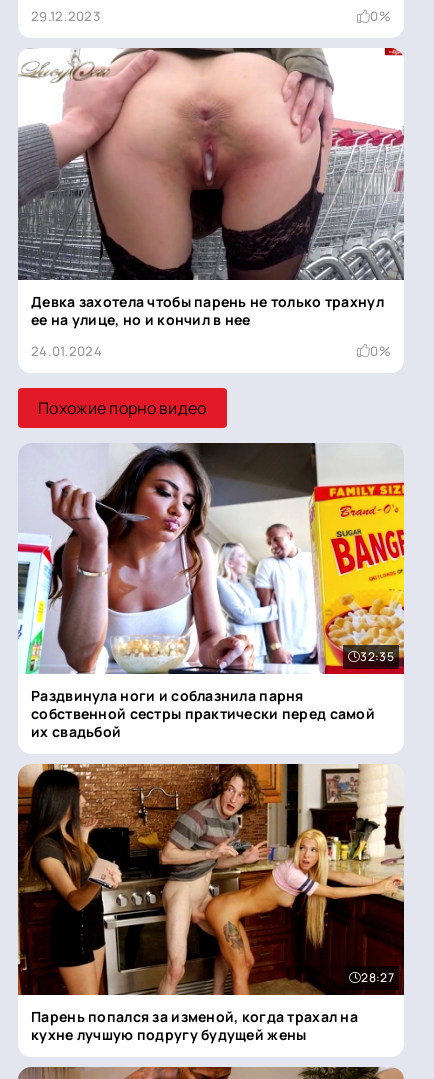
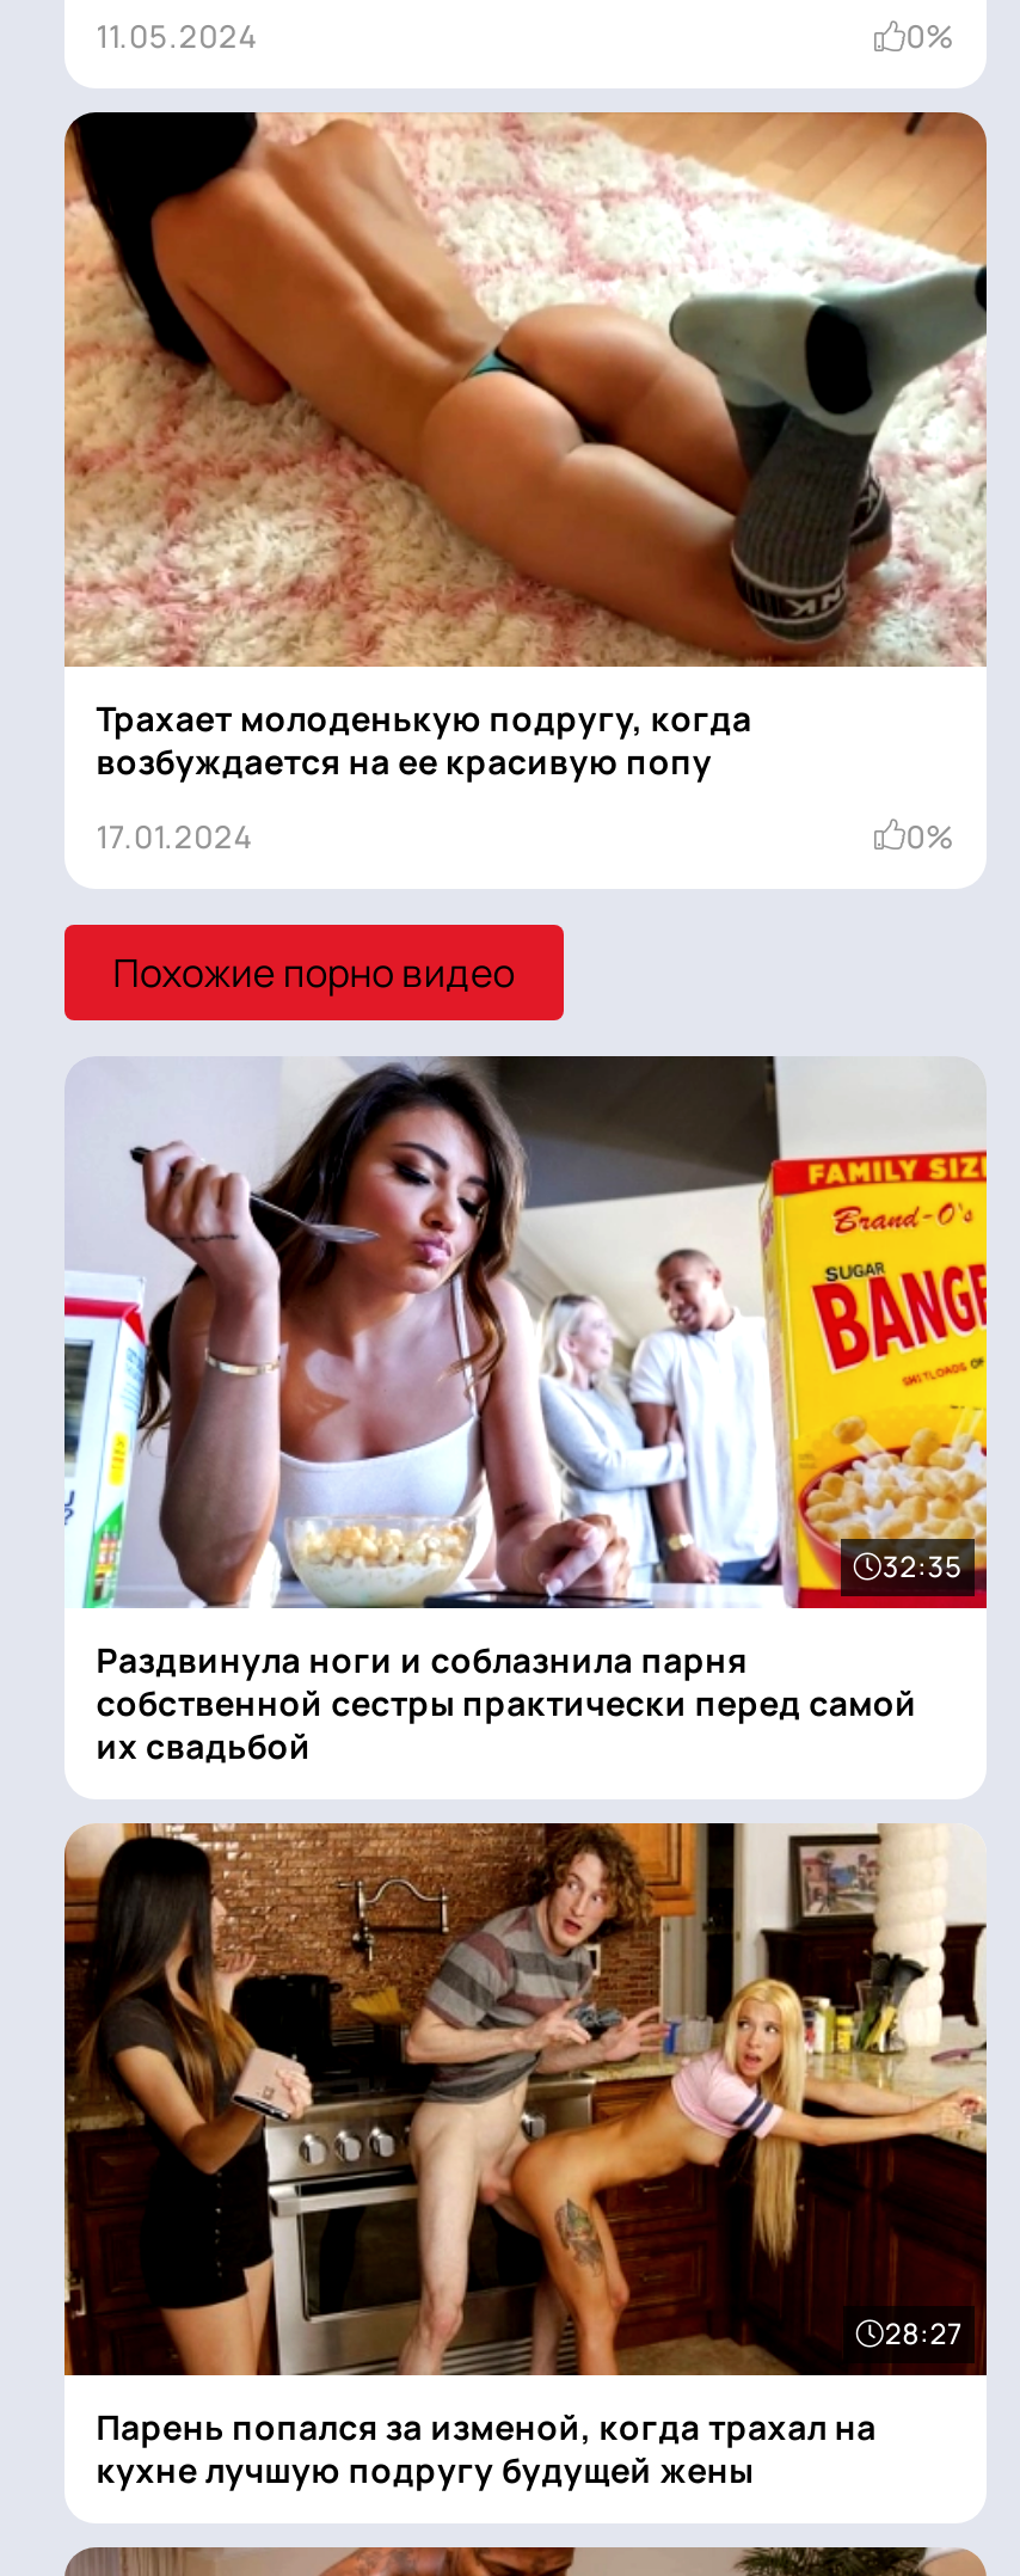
- 29.12.2023
+ 11.05.2024

- [image]
- Девка захотела чтобы парень не только трахнул
- ее на улице, но и кончил в нее
+ [image]
+ Трахает молоденькую подругу, когда
+ возбуждается на ее красивую попу

- 24.01.2024
+ 17.01.2024
